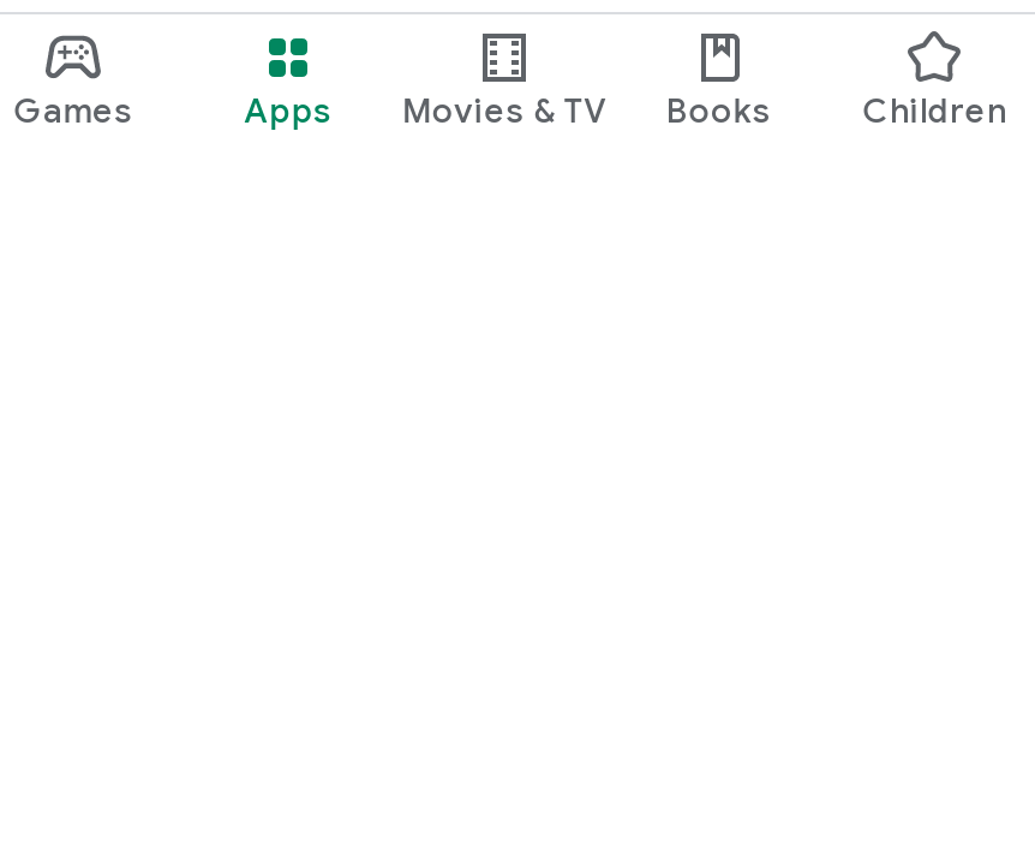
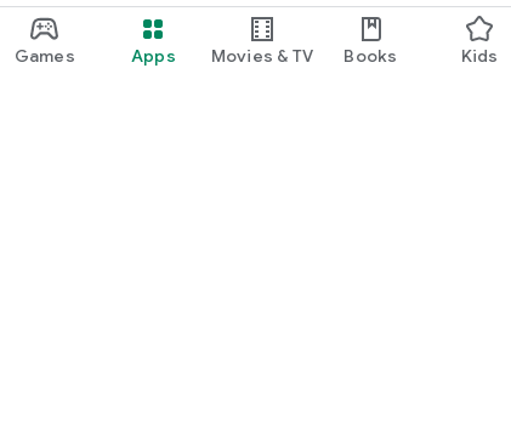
- Children
+ Kids
